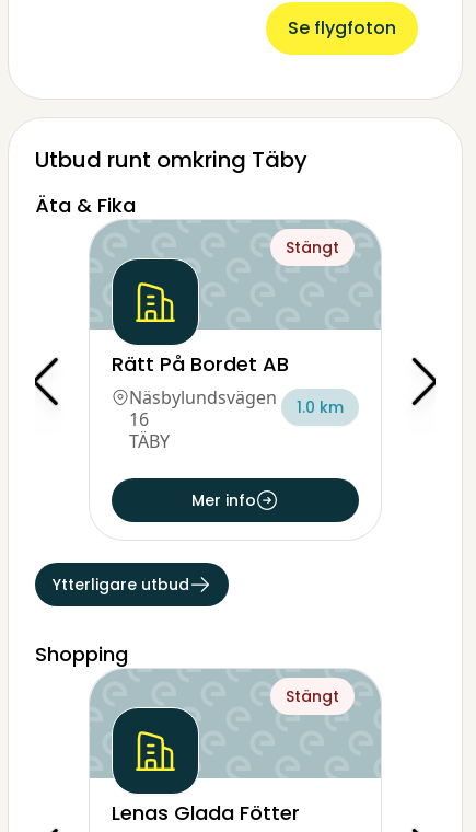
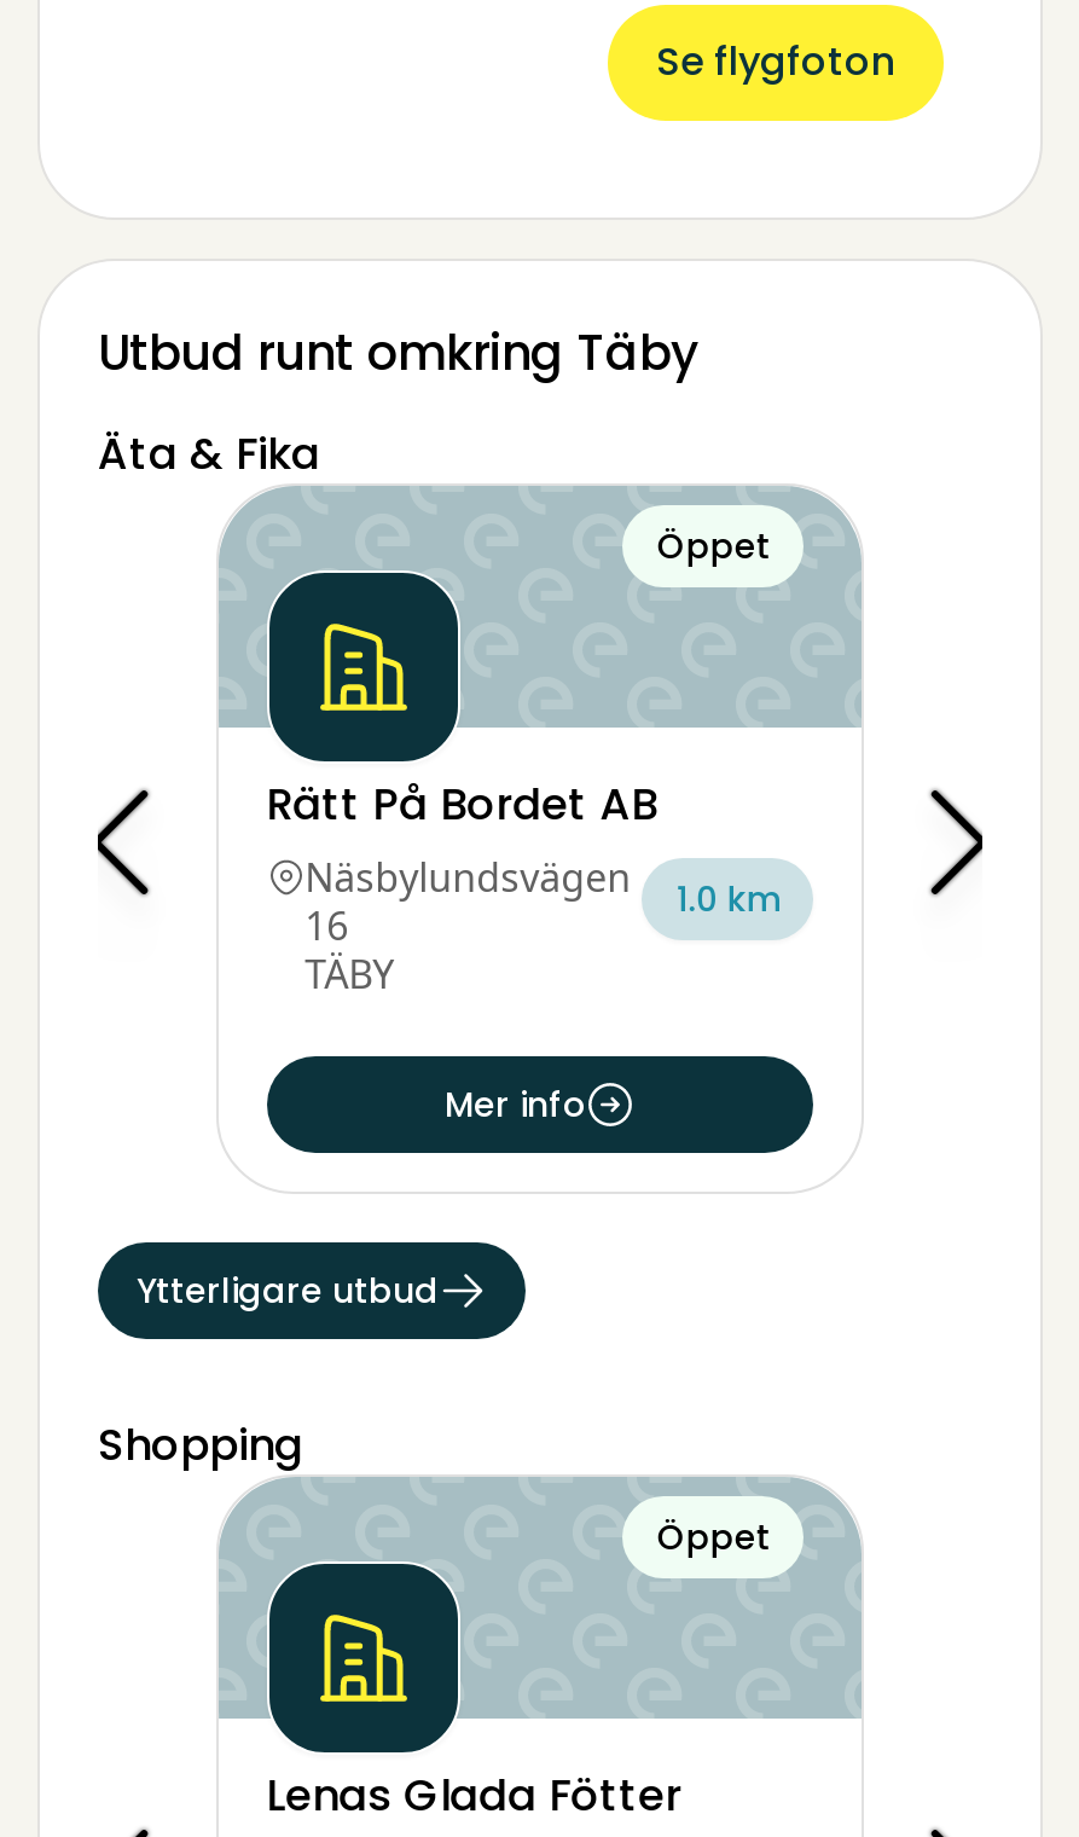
- Stängt
+ Öppet

- Stängt
+ Öppet
